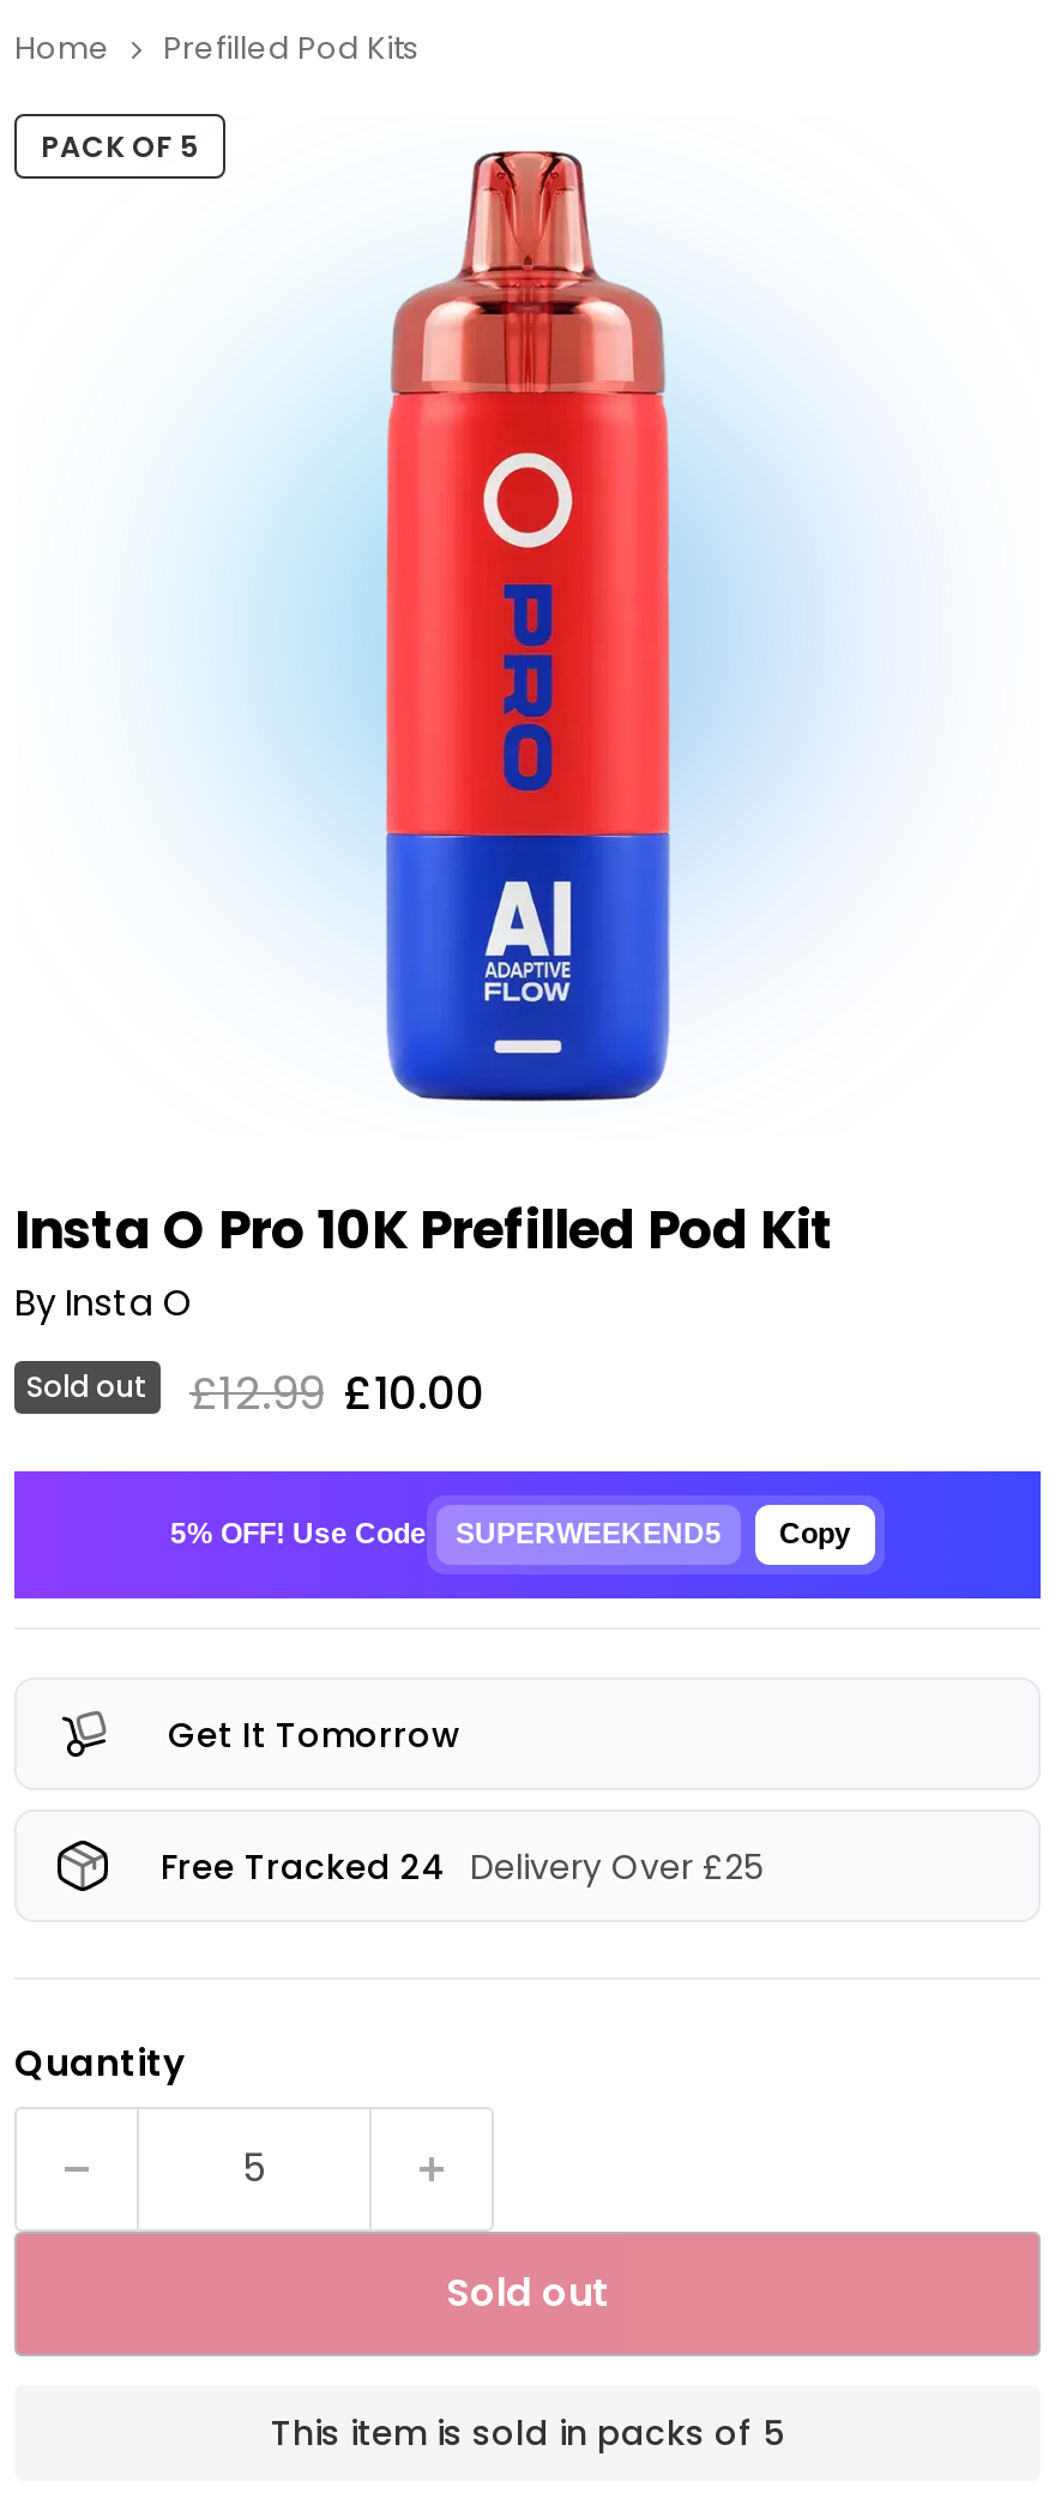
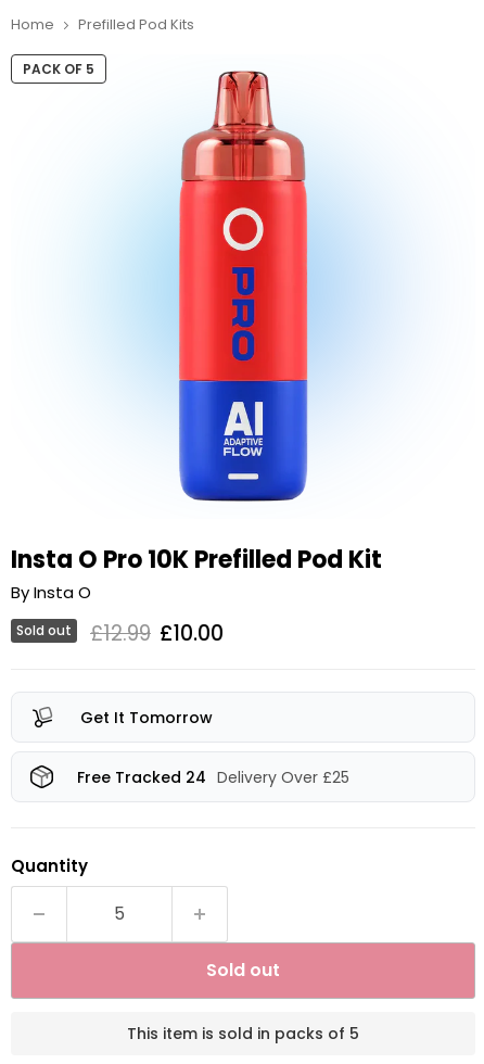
- [image]
- 5% OFF! Use Code
- SUPERWEEKEND5
- Copy
